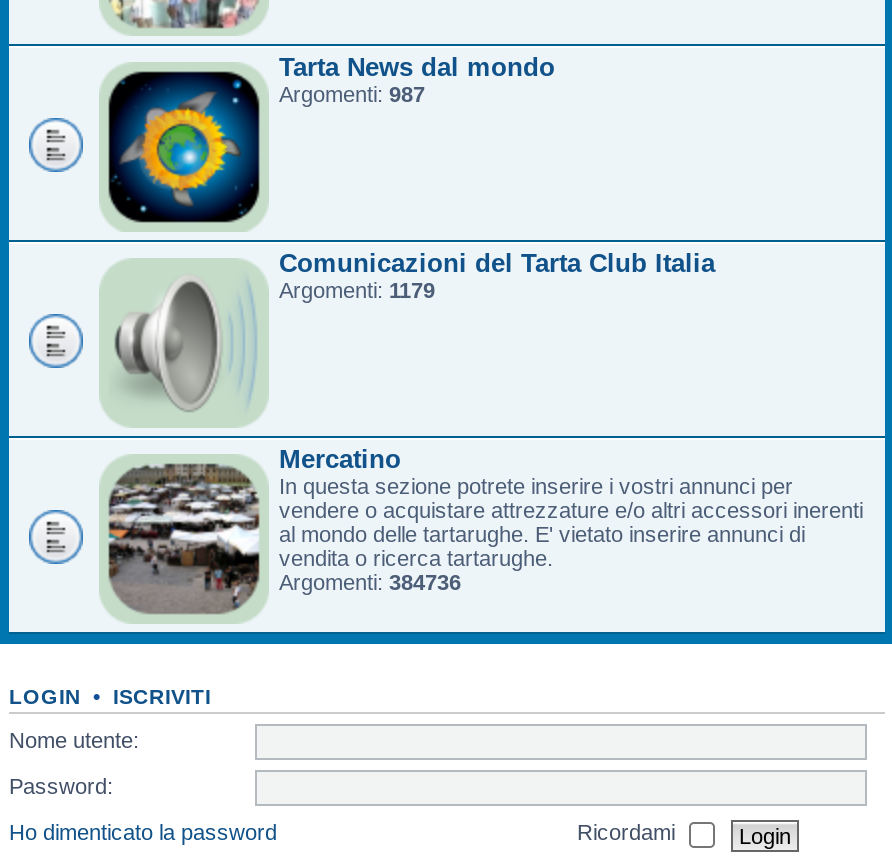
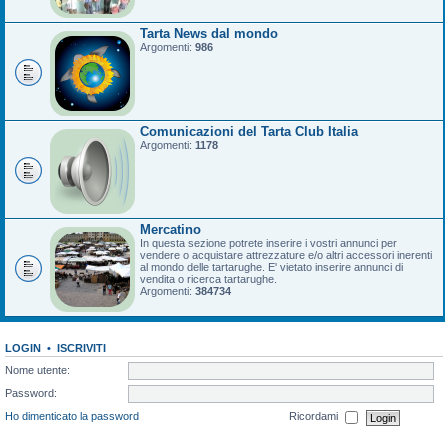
- Argomenti: 987
+ Argomenti: 986

- Argomenti: 1179
+ Argomenti: 1178

- Argomenti: 384736
+ Argomenti: 384734
